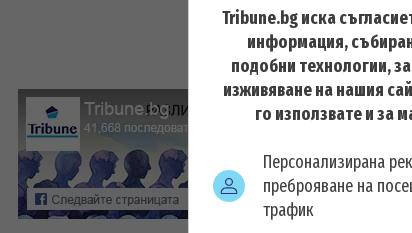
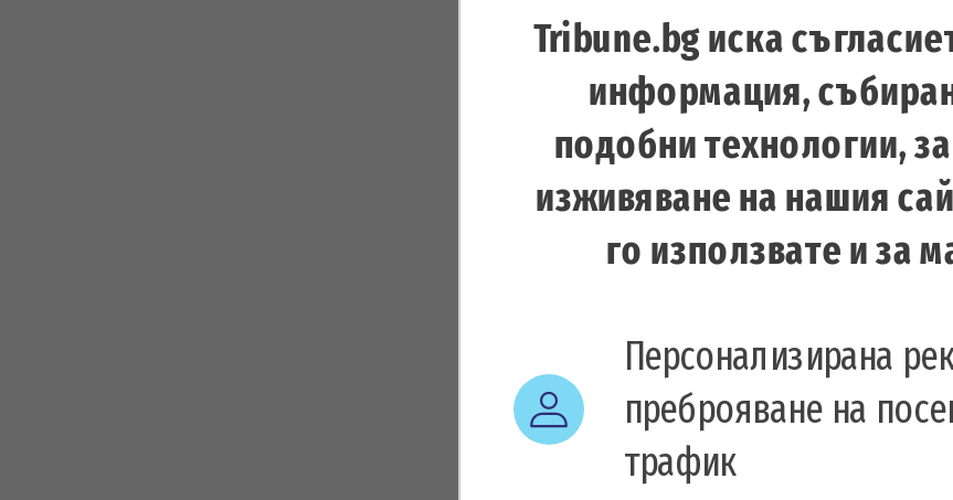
- [image]
